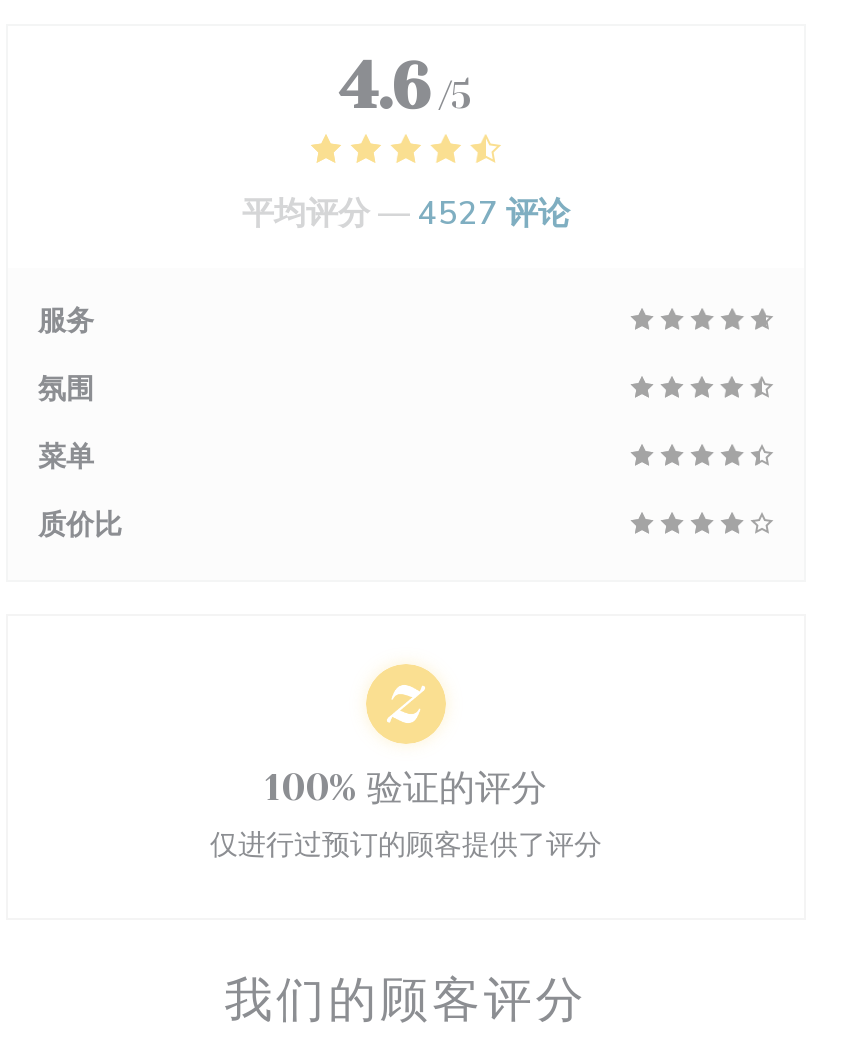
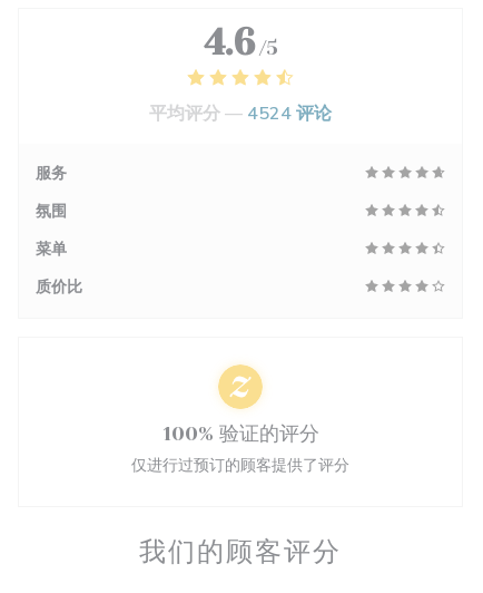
- 平均评分 — 4527 评论
+ 平均评分 — 4524 评论
